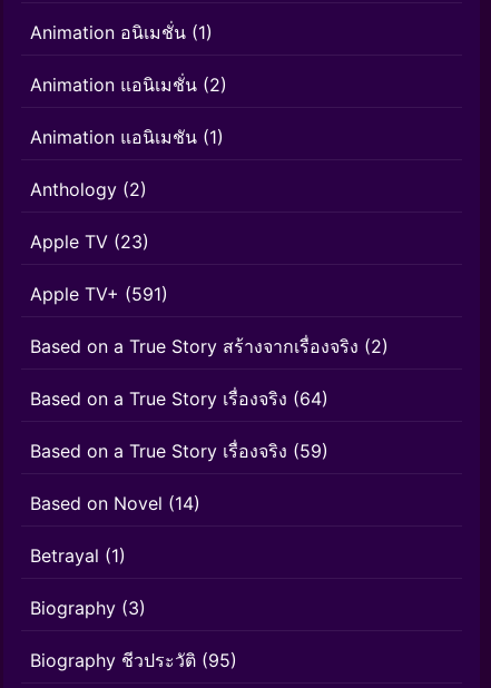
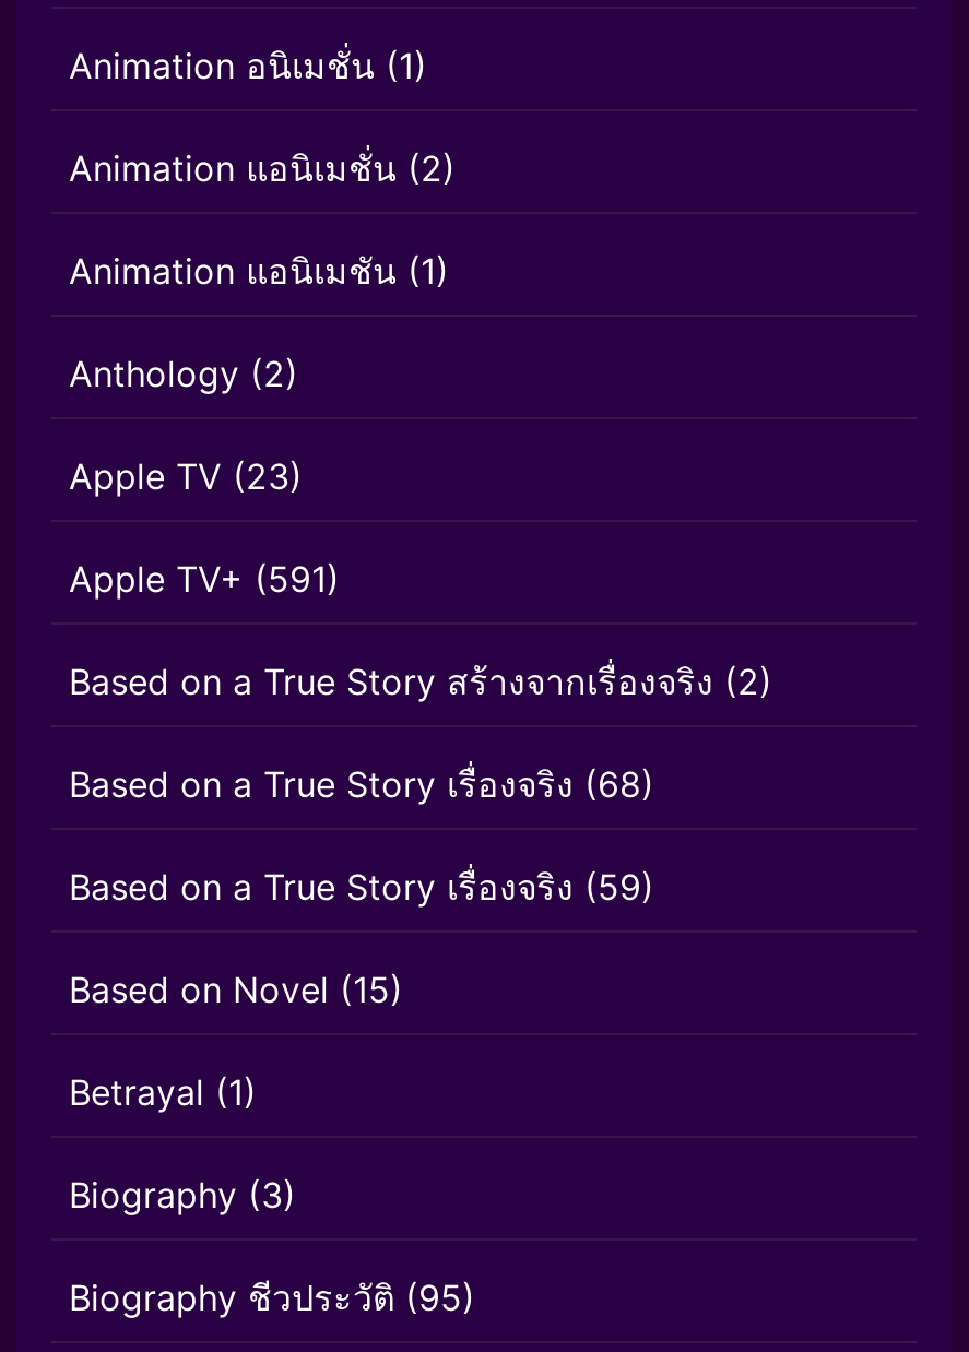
- Based on a True Story เรื่องจริง(64)
+ Based on a True Story เรื่องจริง(68)

- Based on Novel (14)
+ Based on Novel (15)
